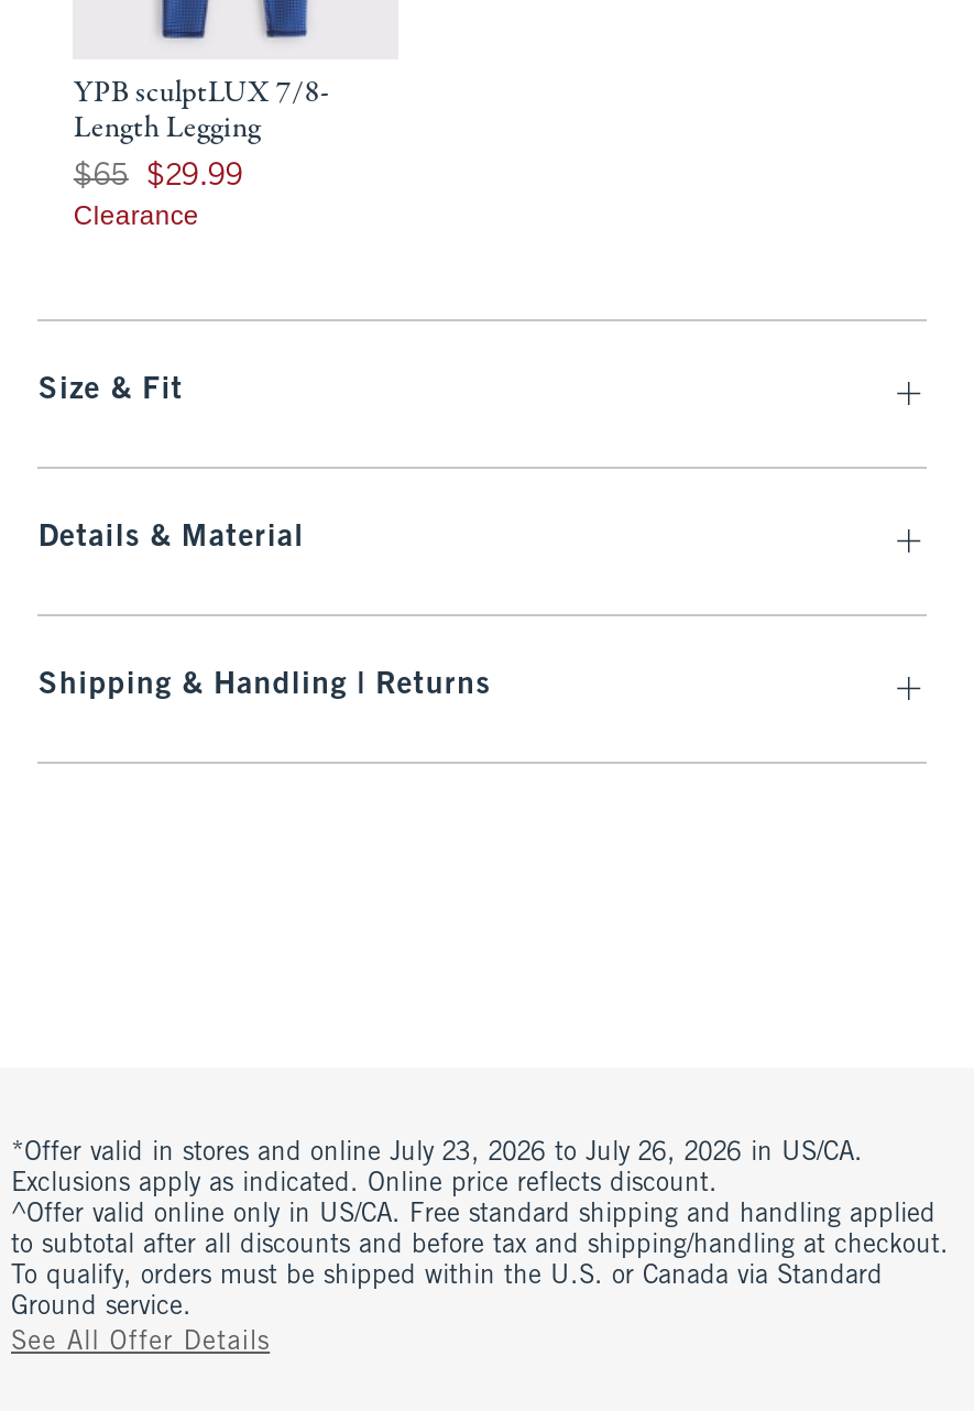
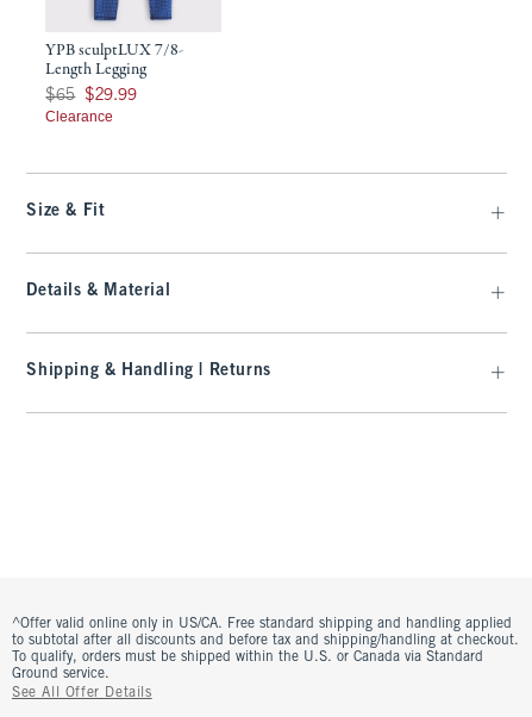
- *Offer valid in stores and online July 23, 2026 to July 26, 2026 in US/CA.
- Exclusions apply as indicated. Online price reflects discount.
